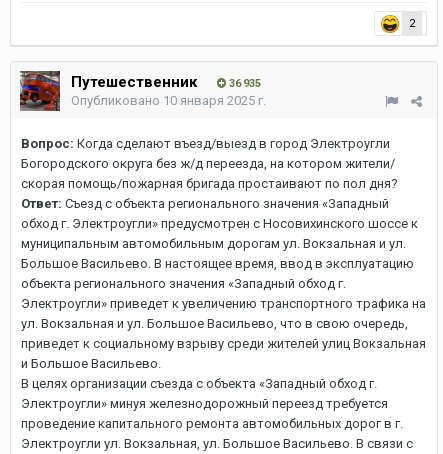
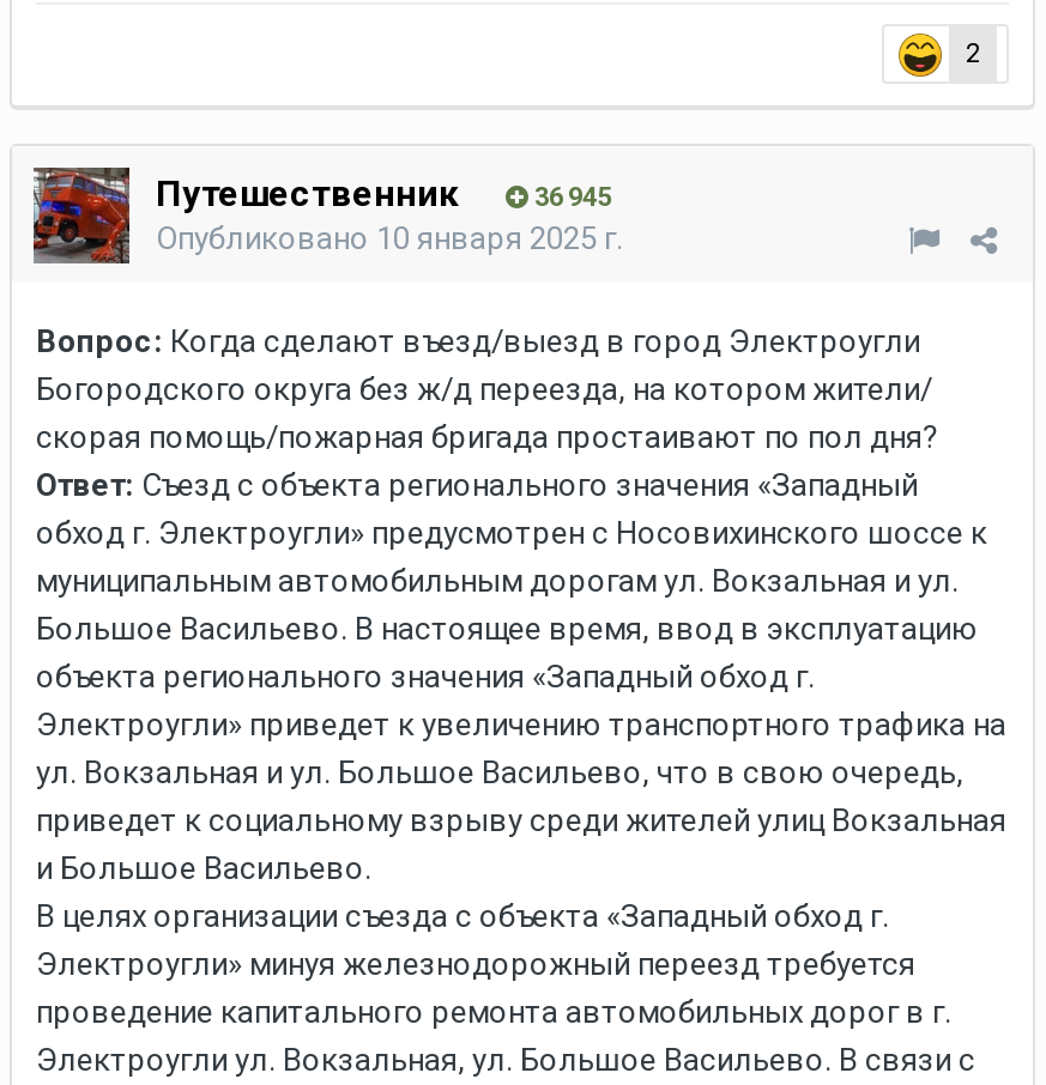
- 36 935
+ 36 945
